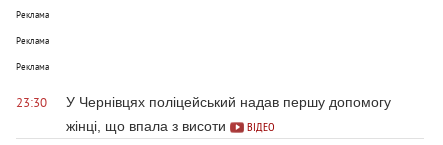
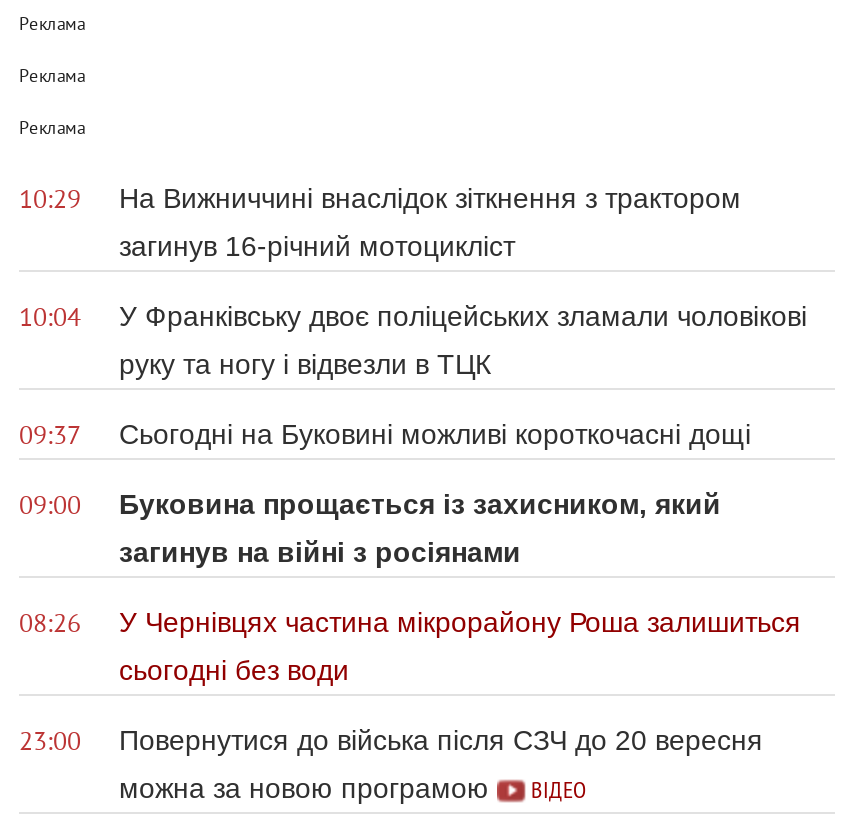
- 23:30
- У Чернівцях поліцейський надав першу допомогу
- жінці, що впала з висоти
+ 10:29
+ На Вижниччині внаслідок зіткнення з трактором
+ загинув 16-річний мотоцикліст
+ 10:04
+ У Франківську двоє поліцейських зламали чоловікові
+ руку та ногу і відвезли в ТЦК
+ 09:37
+ Сьогодні на Буковині можливі короткочасні дощі
+ 09:00
+ Буковина прощається із захисником, який
+ загинув на війні з росіянами
+ 08:26
+ У Чернівцях частина мікрорайону Роша залишиться
+ сьогодні без води
+ 23:00
+ Повернутися до війська після СЗЧ до 20 вересня
+ можна за новою програмою
